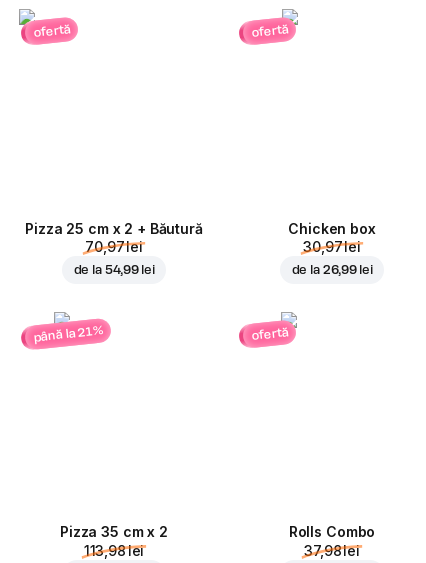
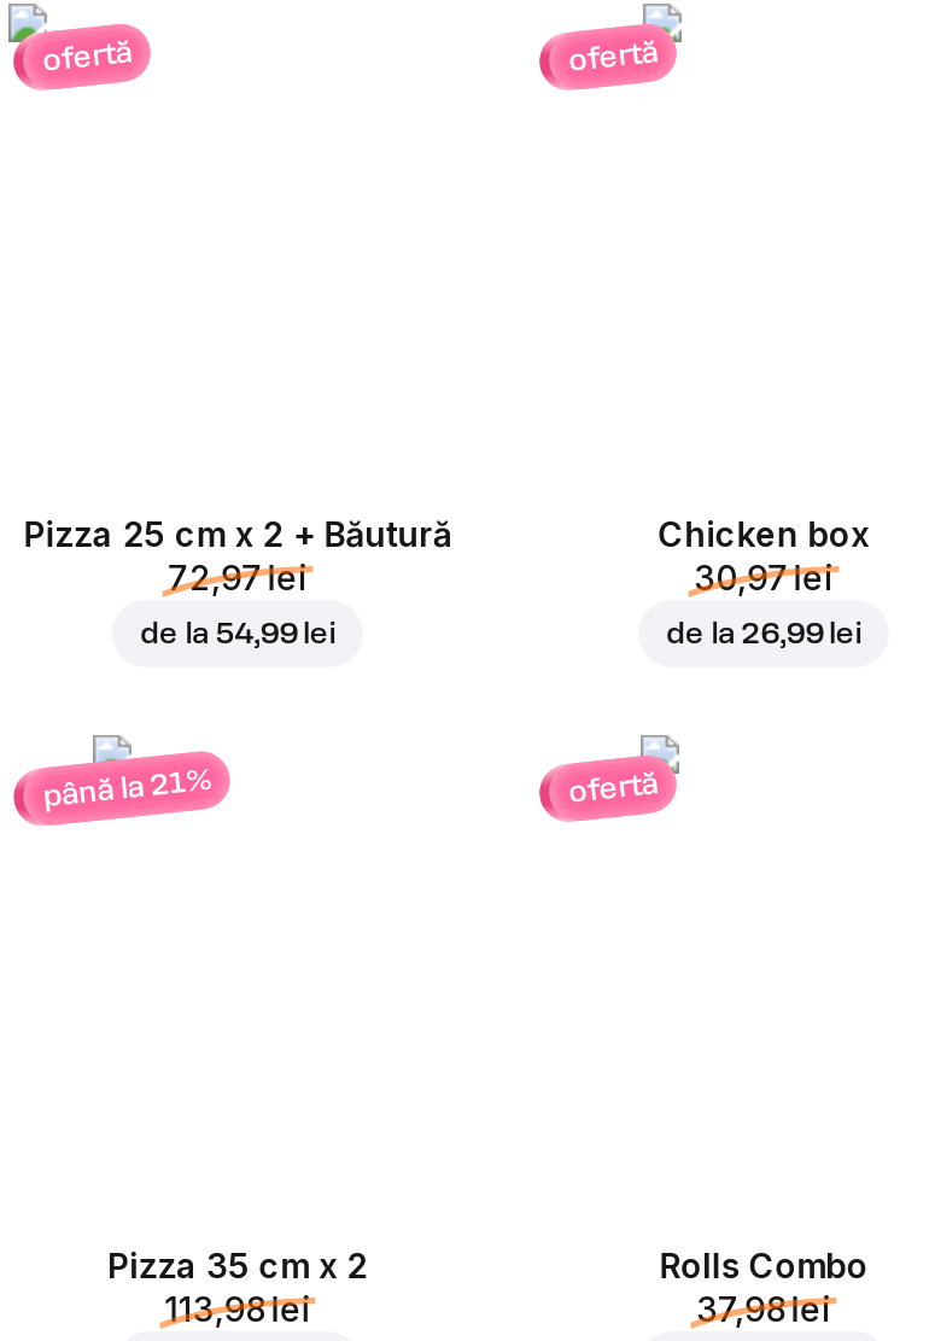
- 70,97 lei
+ 72,97 lei
